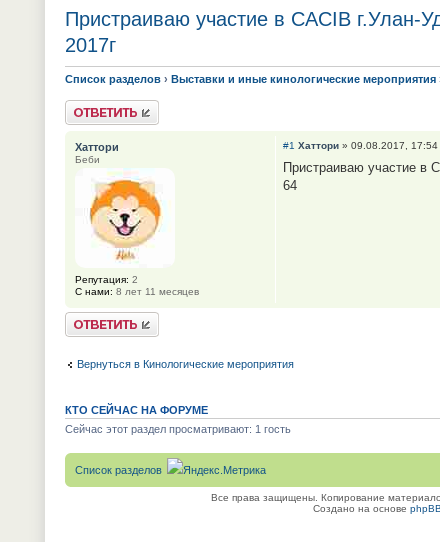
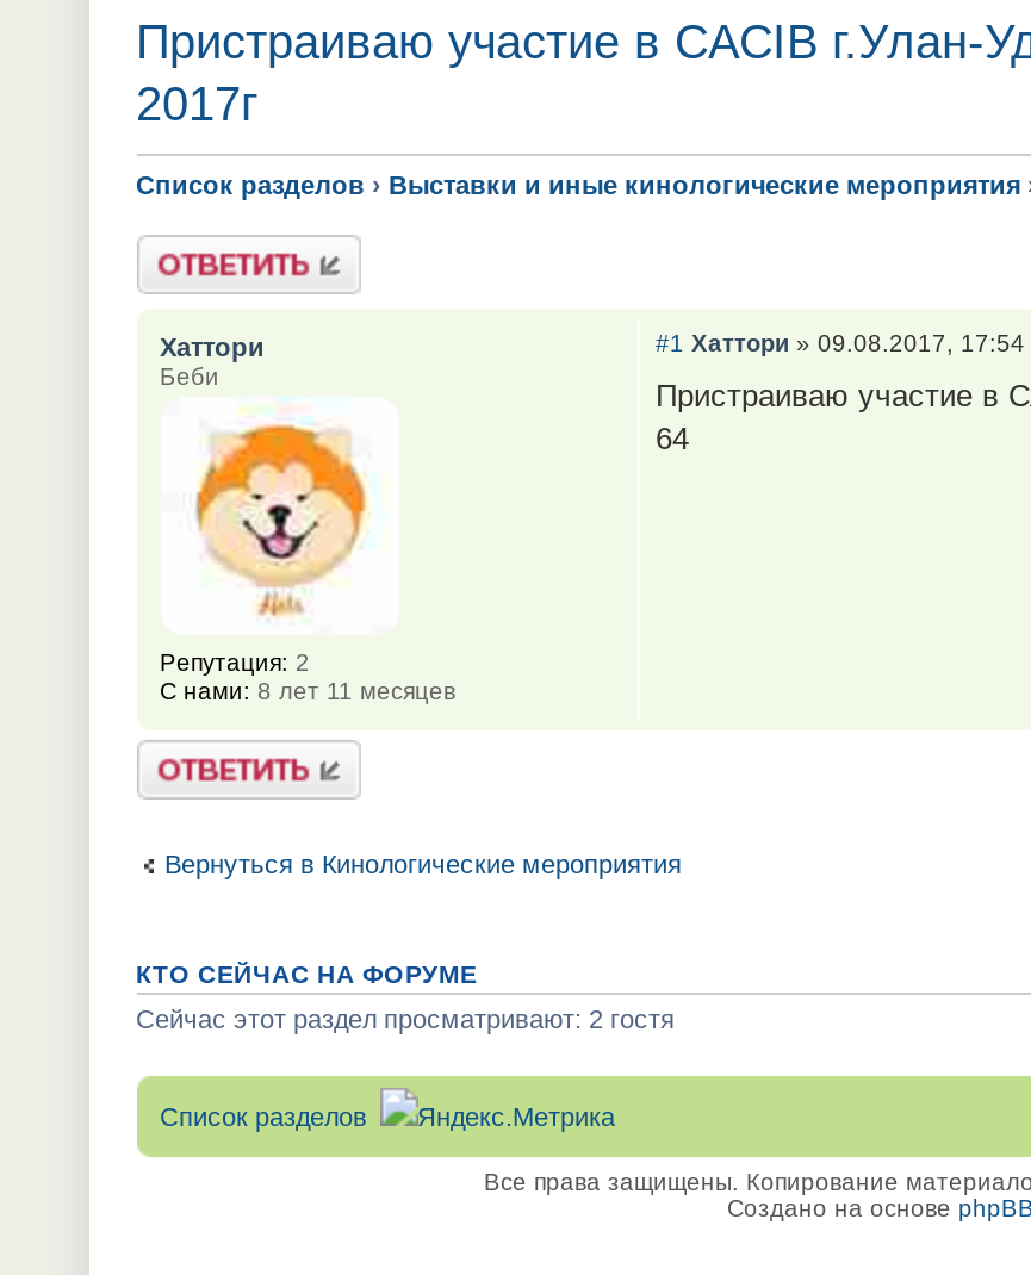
- Сейчас этот раздел просматривают: 1 гость
+ Сейчас этот раздел просматривают: 2 гостя
